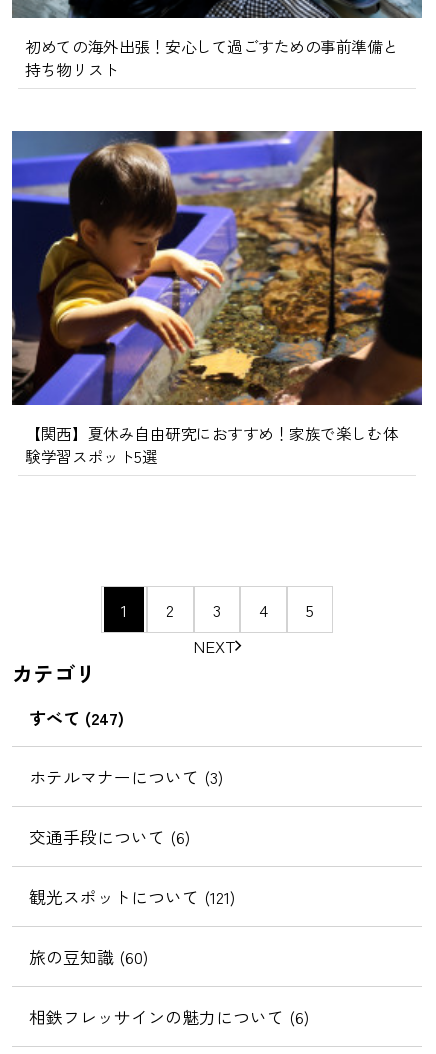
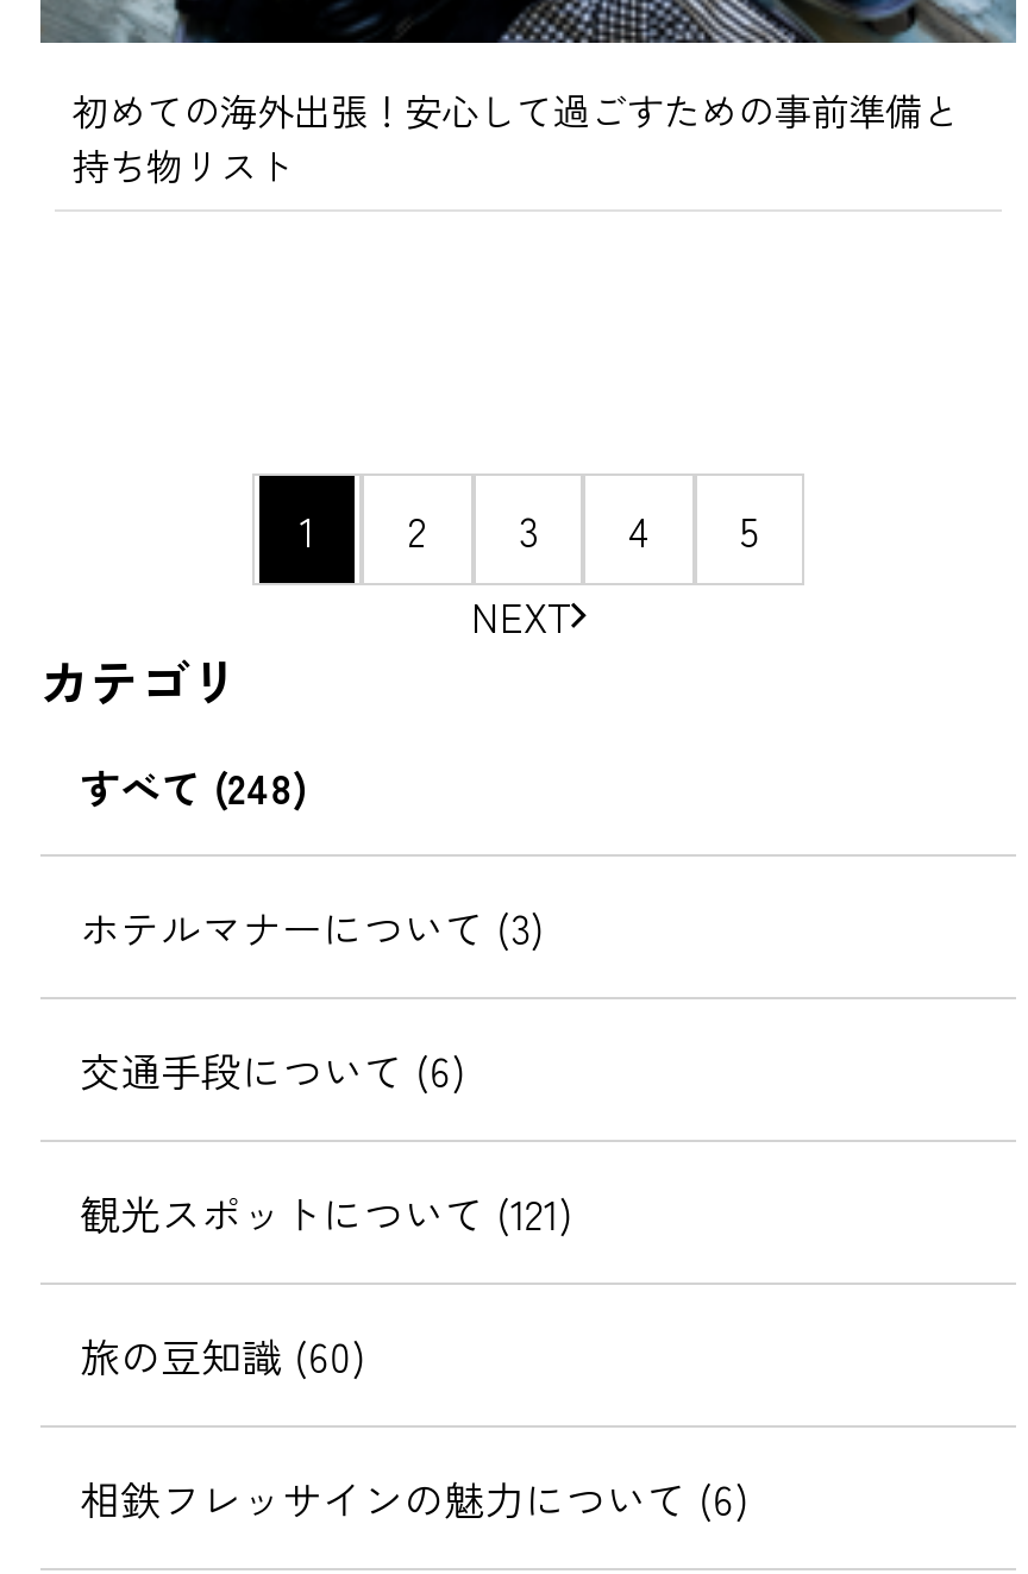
- [image]
- 【関西】夏休み自由研究におすすめ！家族で楽しむ体
- 験学習スポット5選

- すべて (247)
+ すべて (248)
